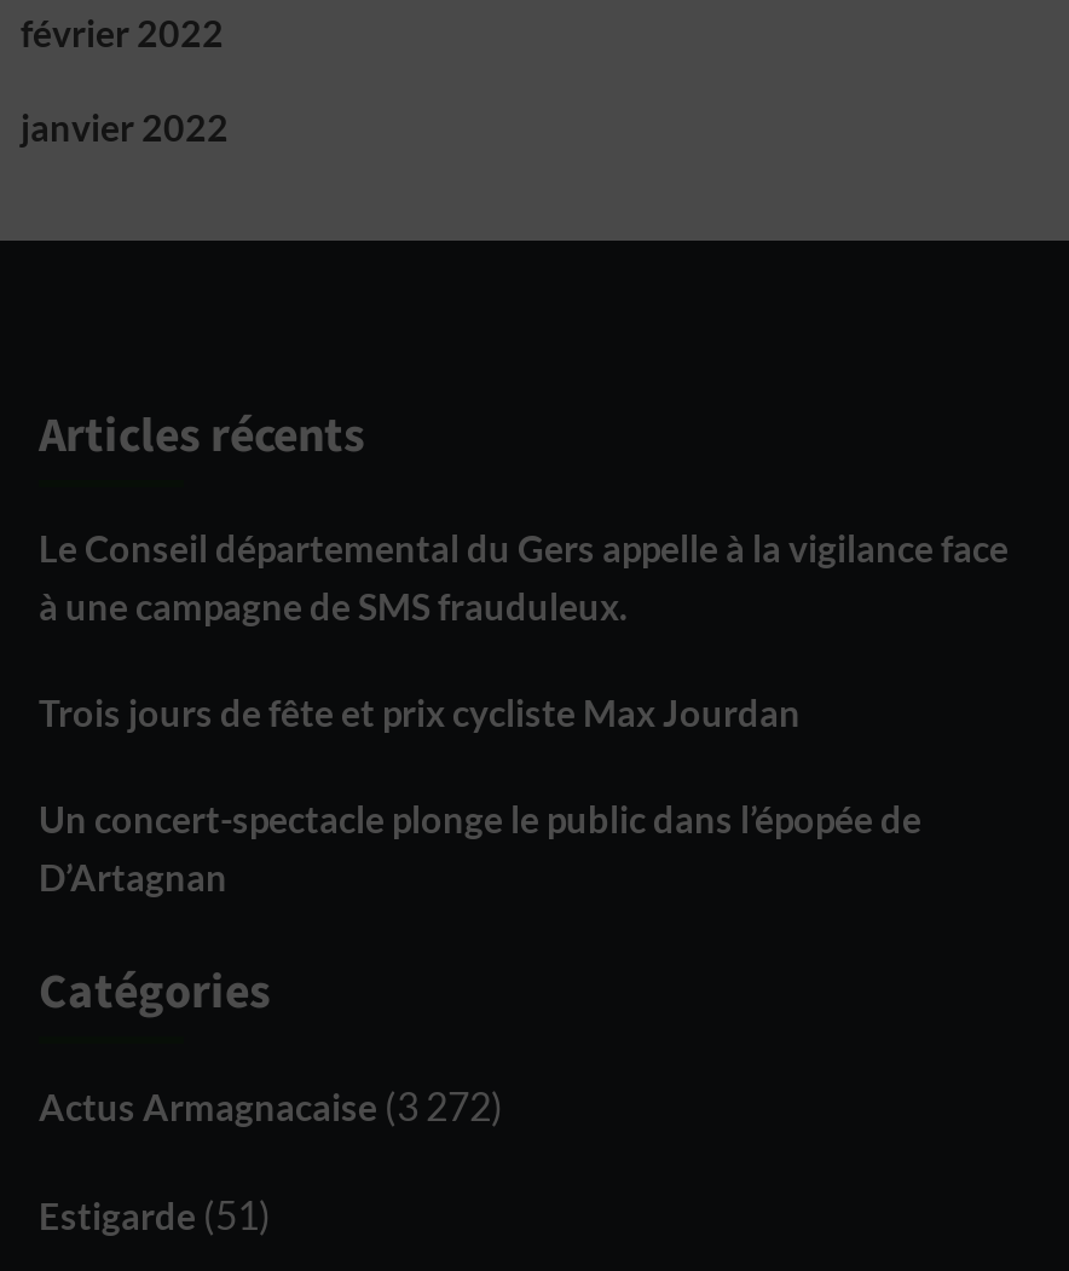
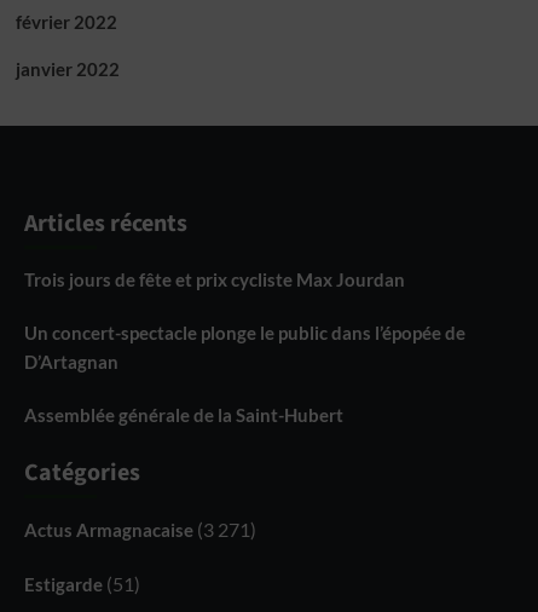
- Le Conseil départemental du Gers appelle à la vigilance face
- à une campagne de SMS frauduleux.

moved up: Trois jours de fête et prix cycliste Max Jourdan | Un concert-spectacle plonge le public dans l’épopée de | D’Artagnan

+ Assemblée générale de la Saint-Hubert

- Actus Armagnacaise (3 272)
+ Actus Armagnacaise (3 271)
